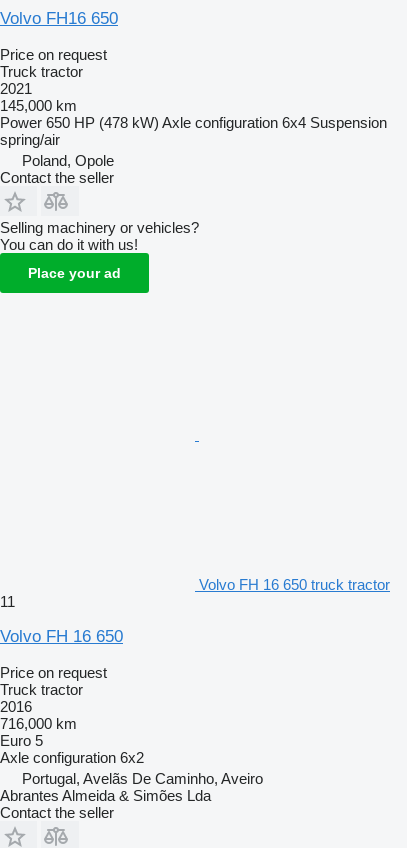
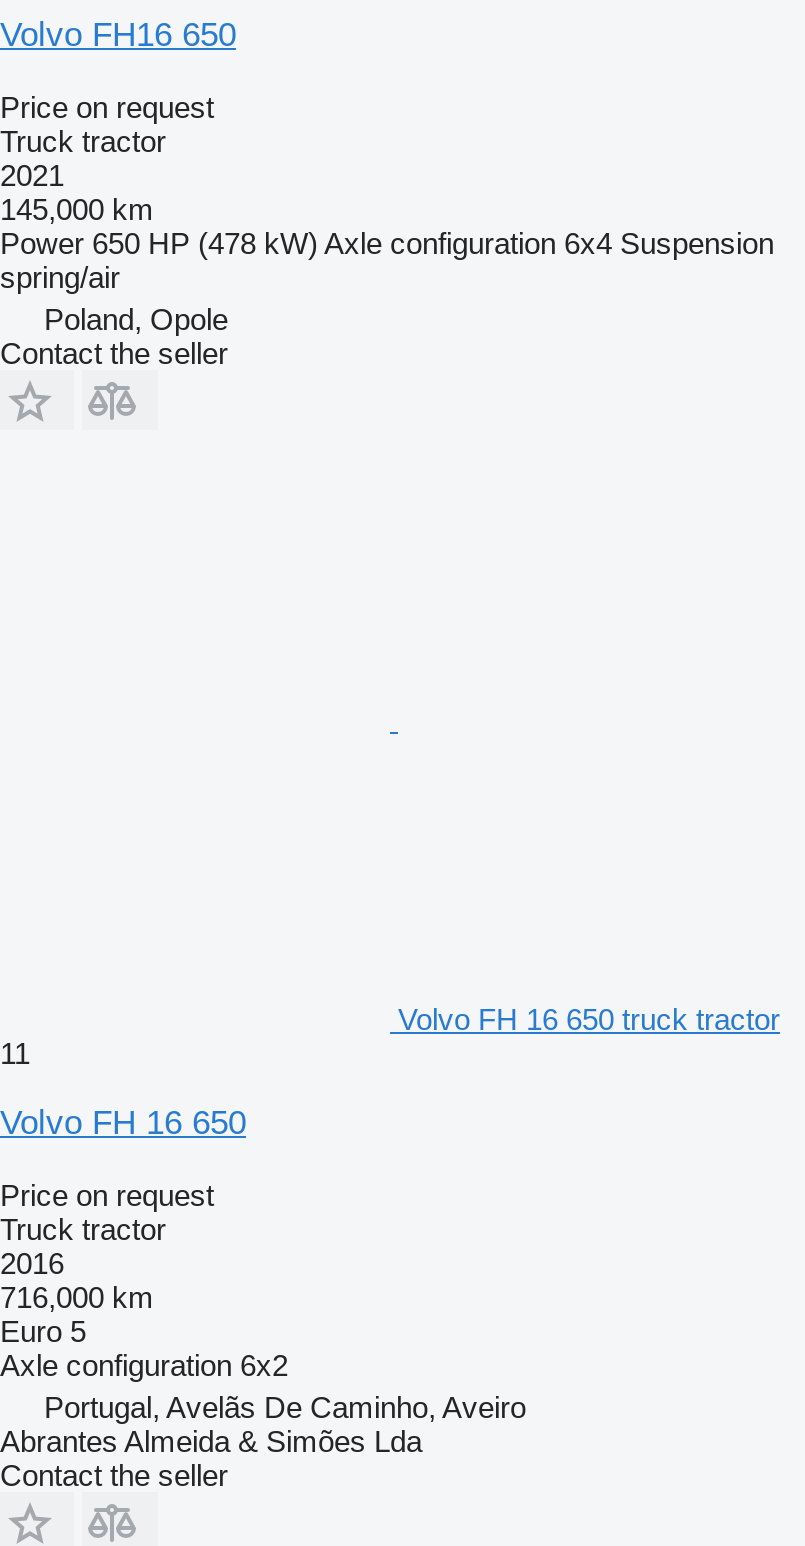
- Selling machinery or vehicles?
- You can do it with us!
- Place your ad
